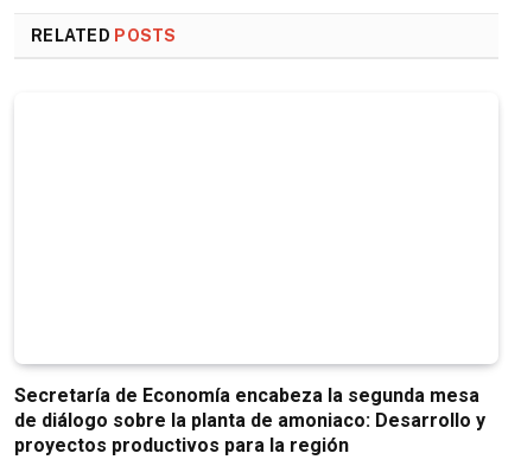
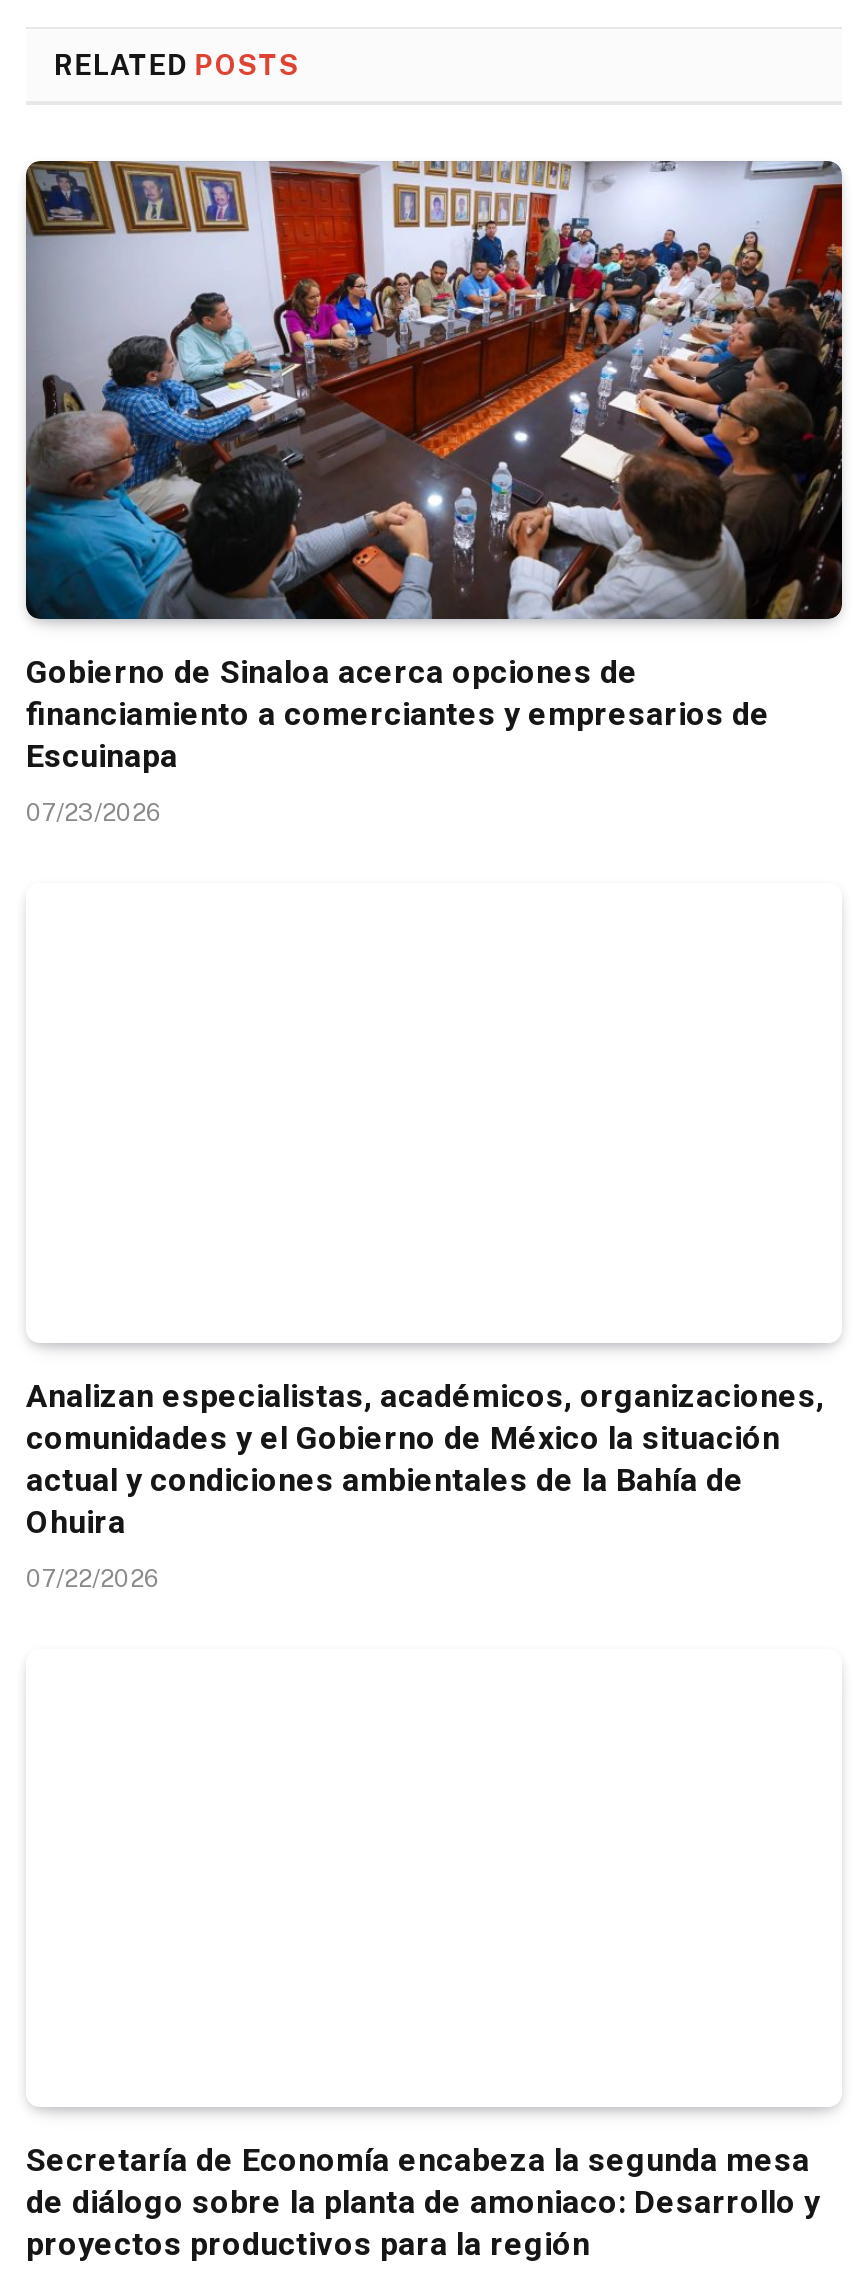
+ [image]
+ Gobierno de Sinaloa acerca opciones de
+ financiamiento a comerciantes y empresarios de
+ Escuinapa
+ 07/23/2026

+ Analizan especialistas, académicos, organizaciones,
+ comunidades y el Gobierno de México la situación
+ actual y condiciones ambientales de la Bahía de
+ Ohuira
+ 07/22/2026
